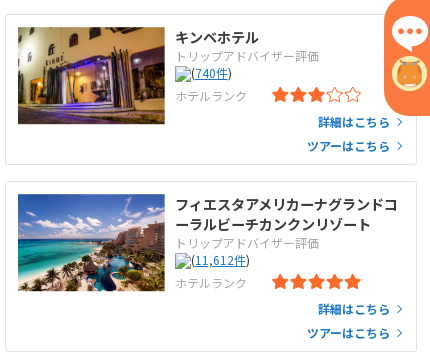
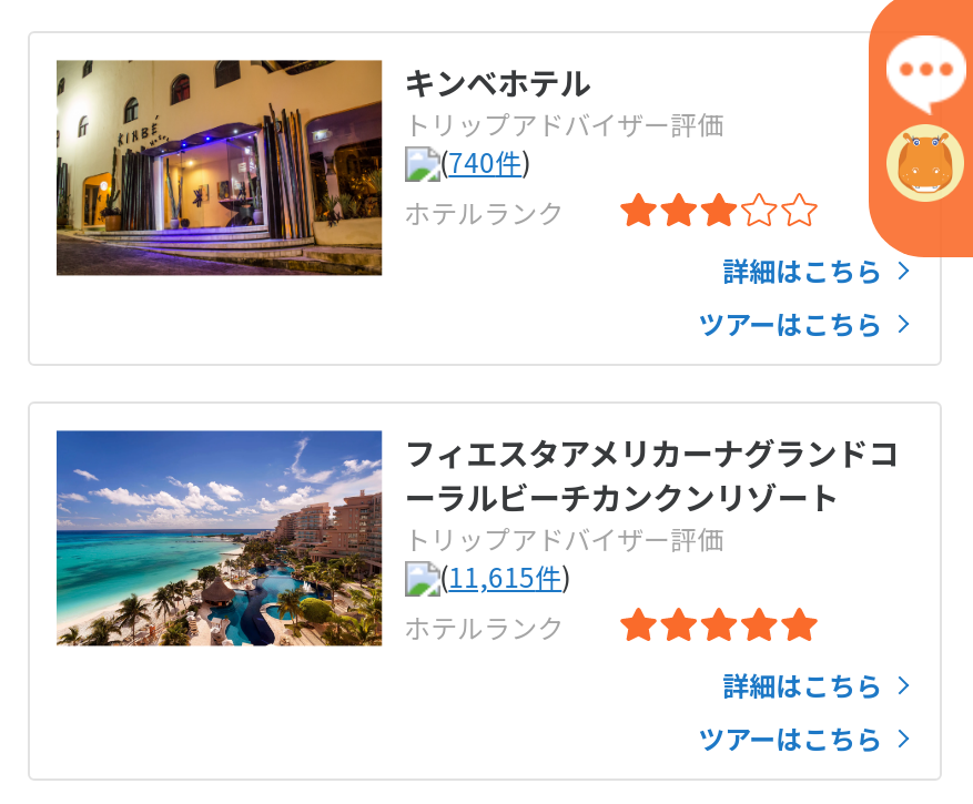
- (11,612件)
+ (11,615件)
